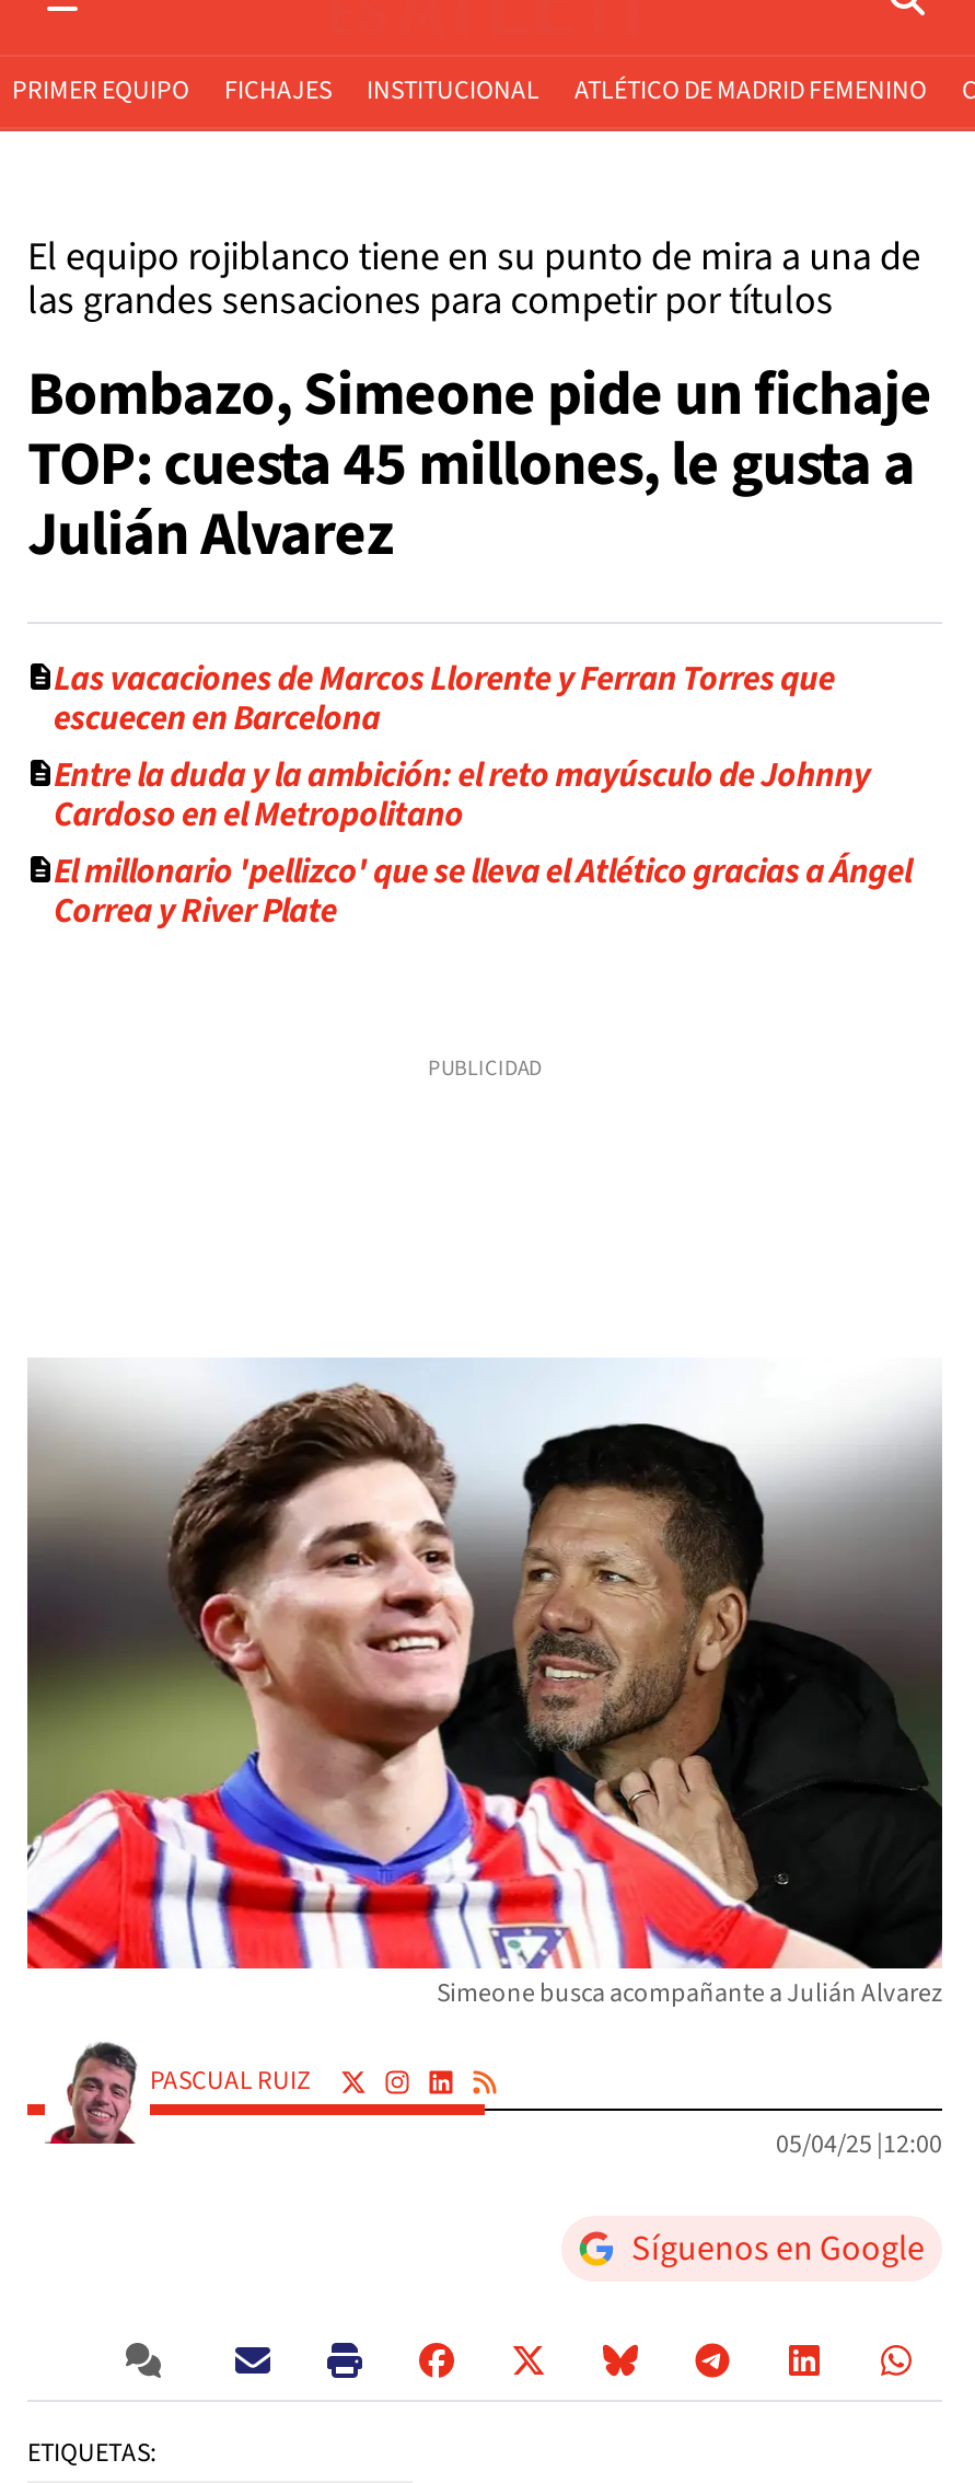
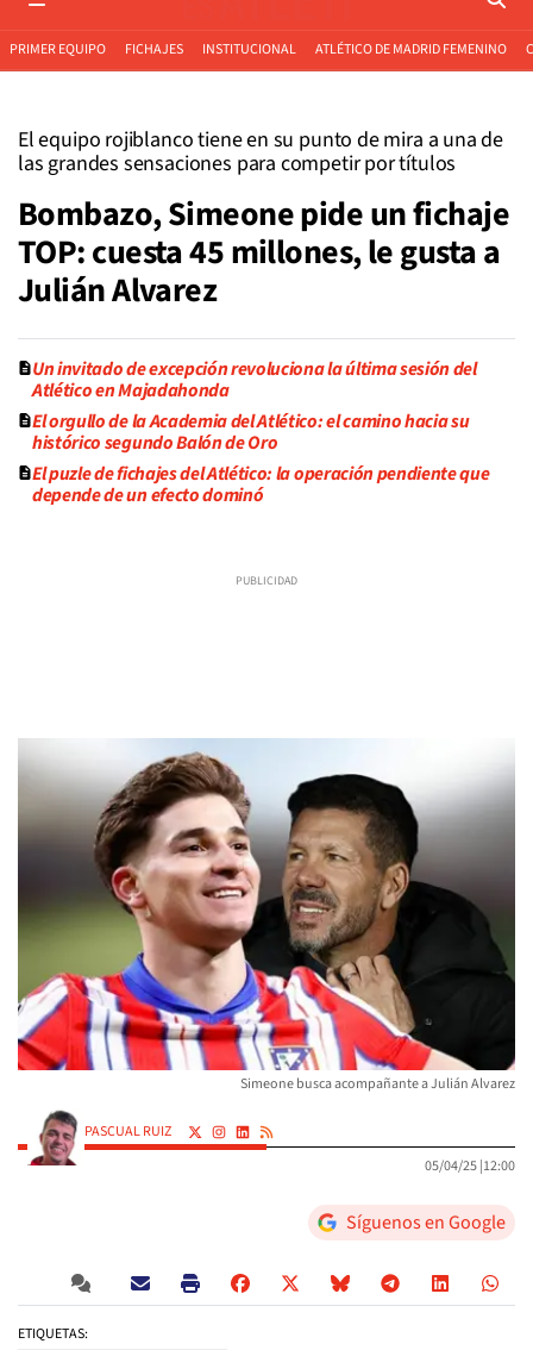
- Las vacaciones de Marcos Llorente y Ferran Torres que
- escuecen en Barcelona
- Entre la duda y la ambición: el reto mayúsculo de Johnny
- Cardoso en el Metropolitano
- El millonario 'pellizco' que se lleva el Atlético gracias a Ángel
- Correa y River Plate
+ Un invitado de excepción revoluciona la última sesión del
+ Atlético en Majadahonda
+ El orgullo de la Academia del Atlético: el camino hacia su
+ histórico segundo Balón de Oro
+ El puzle de fichajes del Atlético: la operación pendiente que
+ depende de un efecto dominó
